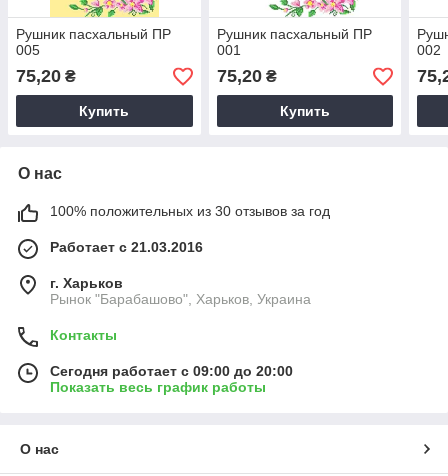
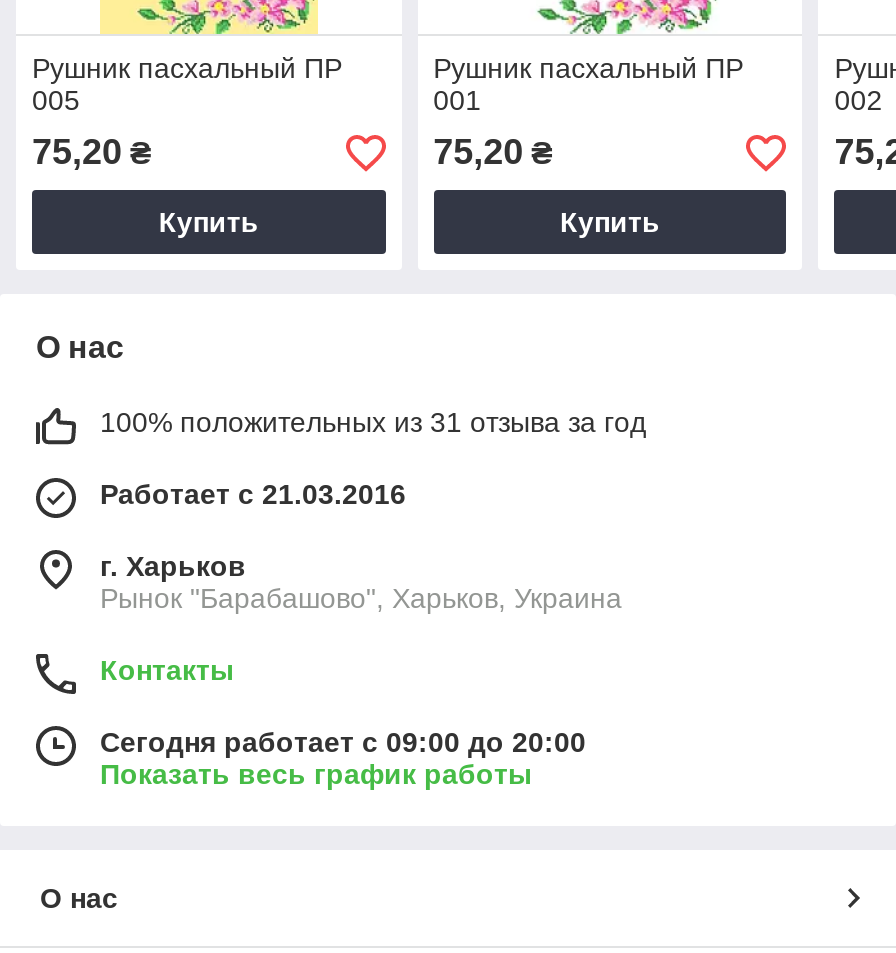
- 100% положительных из 30 отзывов за год
+ 100% положительных из 31 отзыва за год
